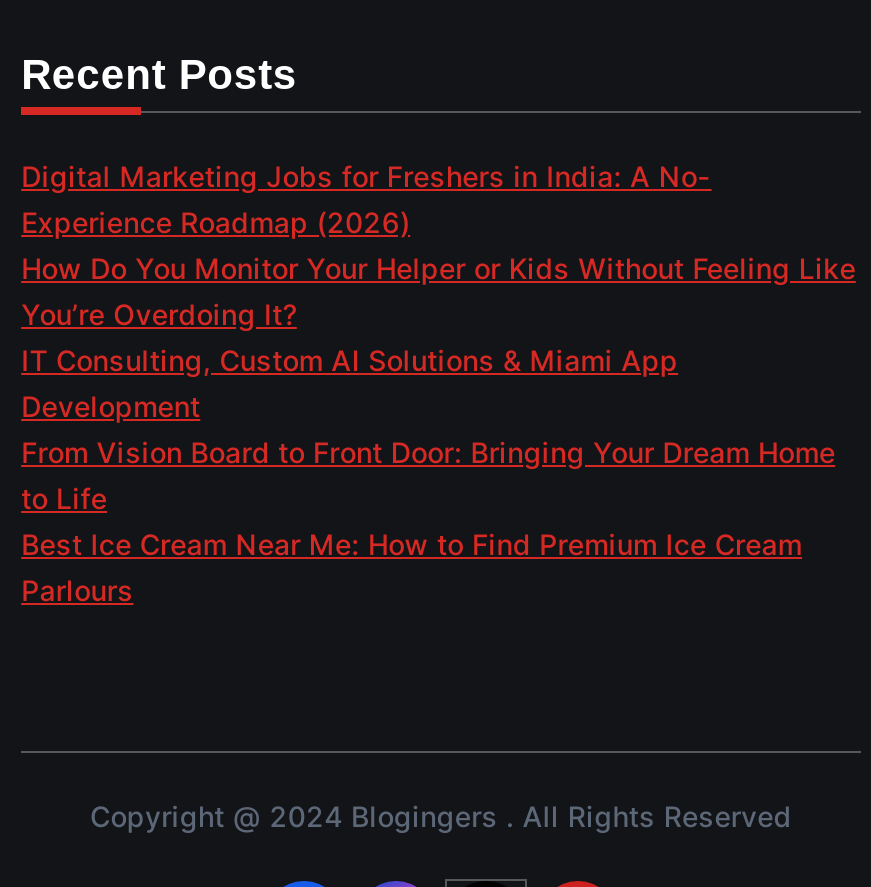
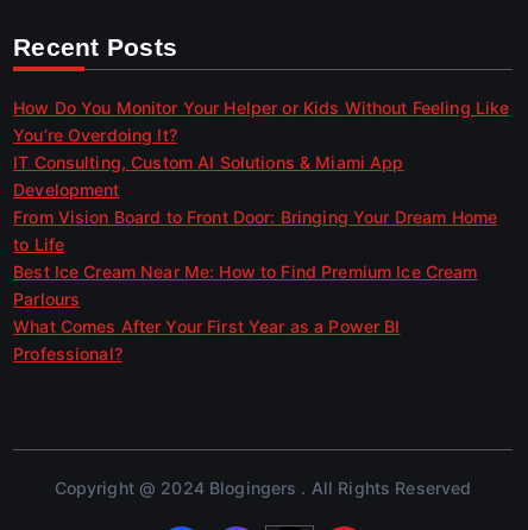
- Digital Marketing Jobs for Freshers in India: A No-
- Experience Roadmap (2026)

moved up: How Do You Monitor Your Helper or Kids Without Feeling Like | You’re Overdoing It? | IT Consulting, Custom AI Solutions & Miami App | Development | From Vision Board to Front Door: Bringing Your Dream Home | to Life | Best Ice Cream Near Me: How to Find Premium Ice Cream | Parlours

+ What Comes After Your First Year as a Power BI
+ Professional?
